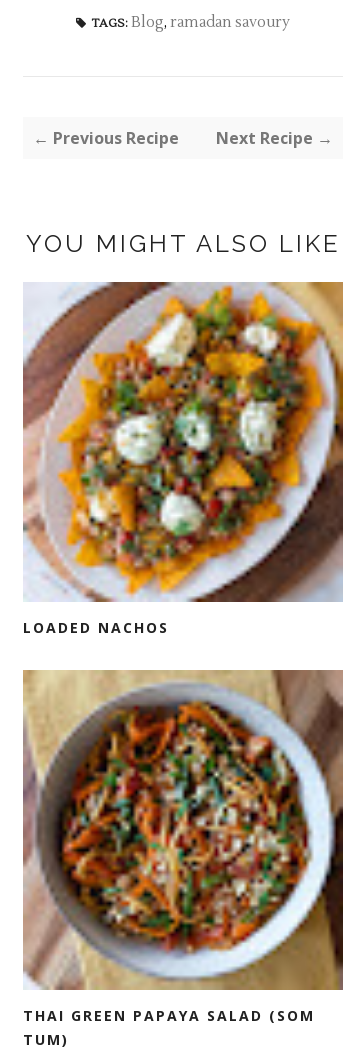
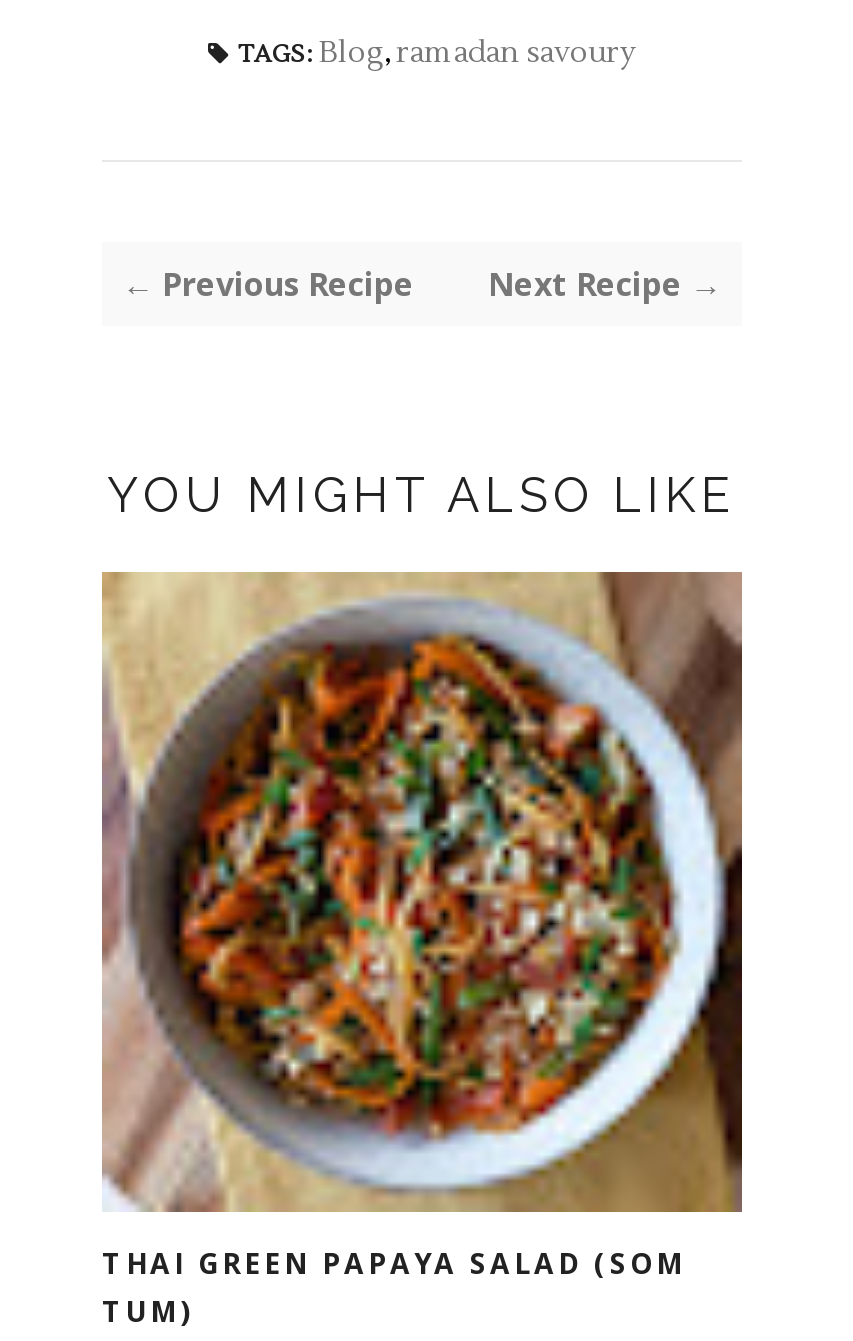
- [image]
- LOADED NACHOS
